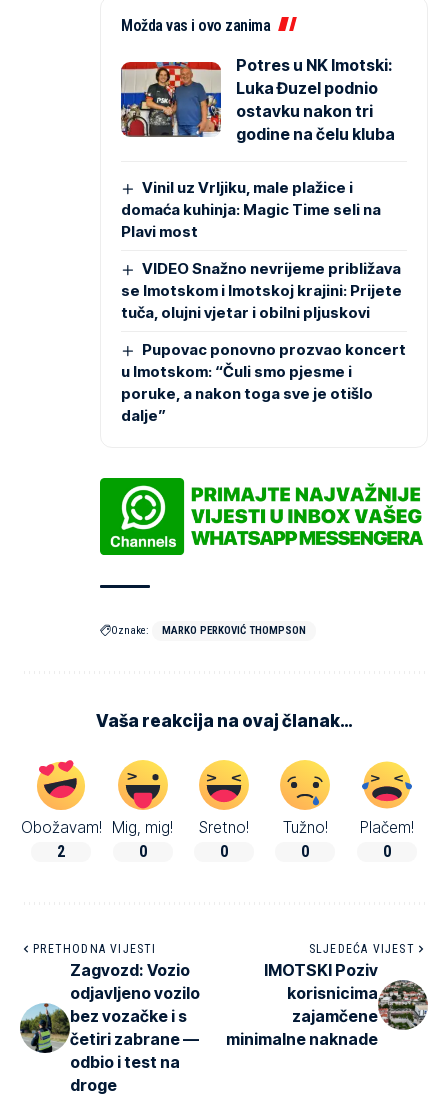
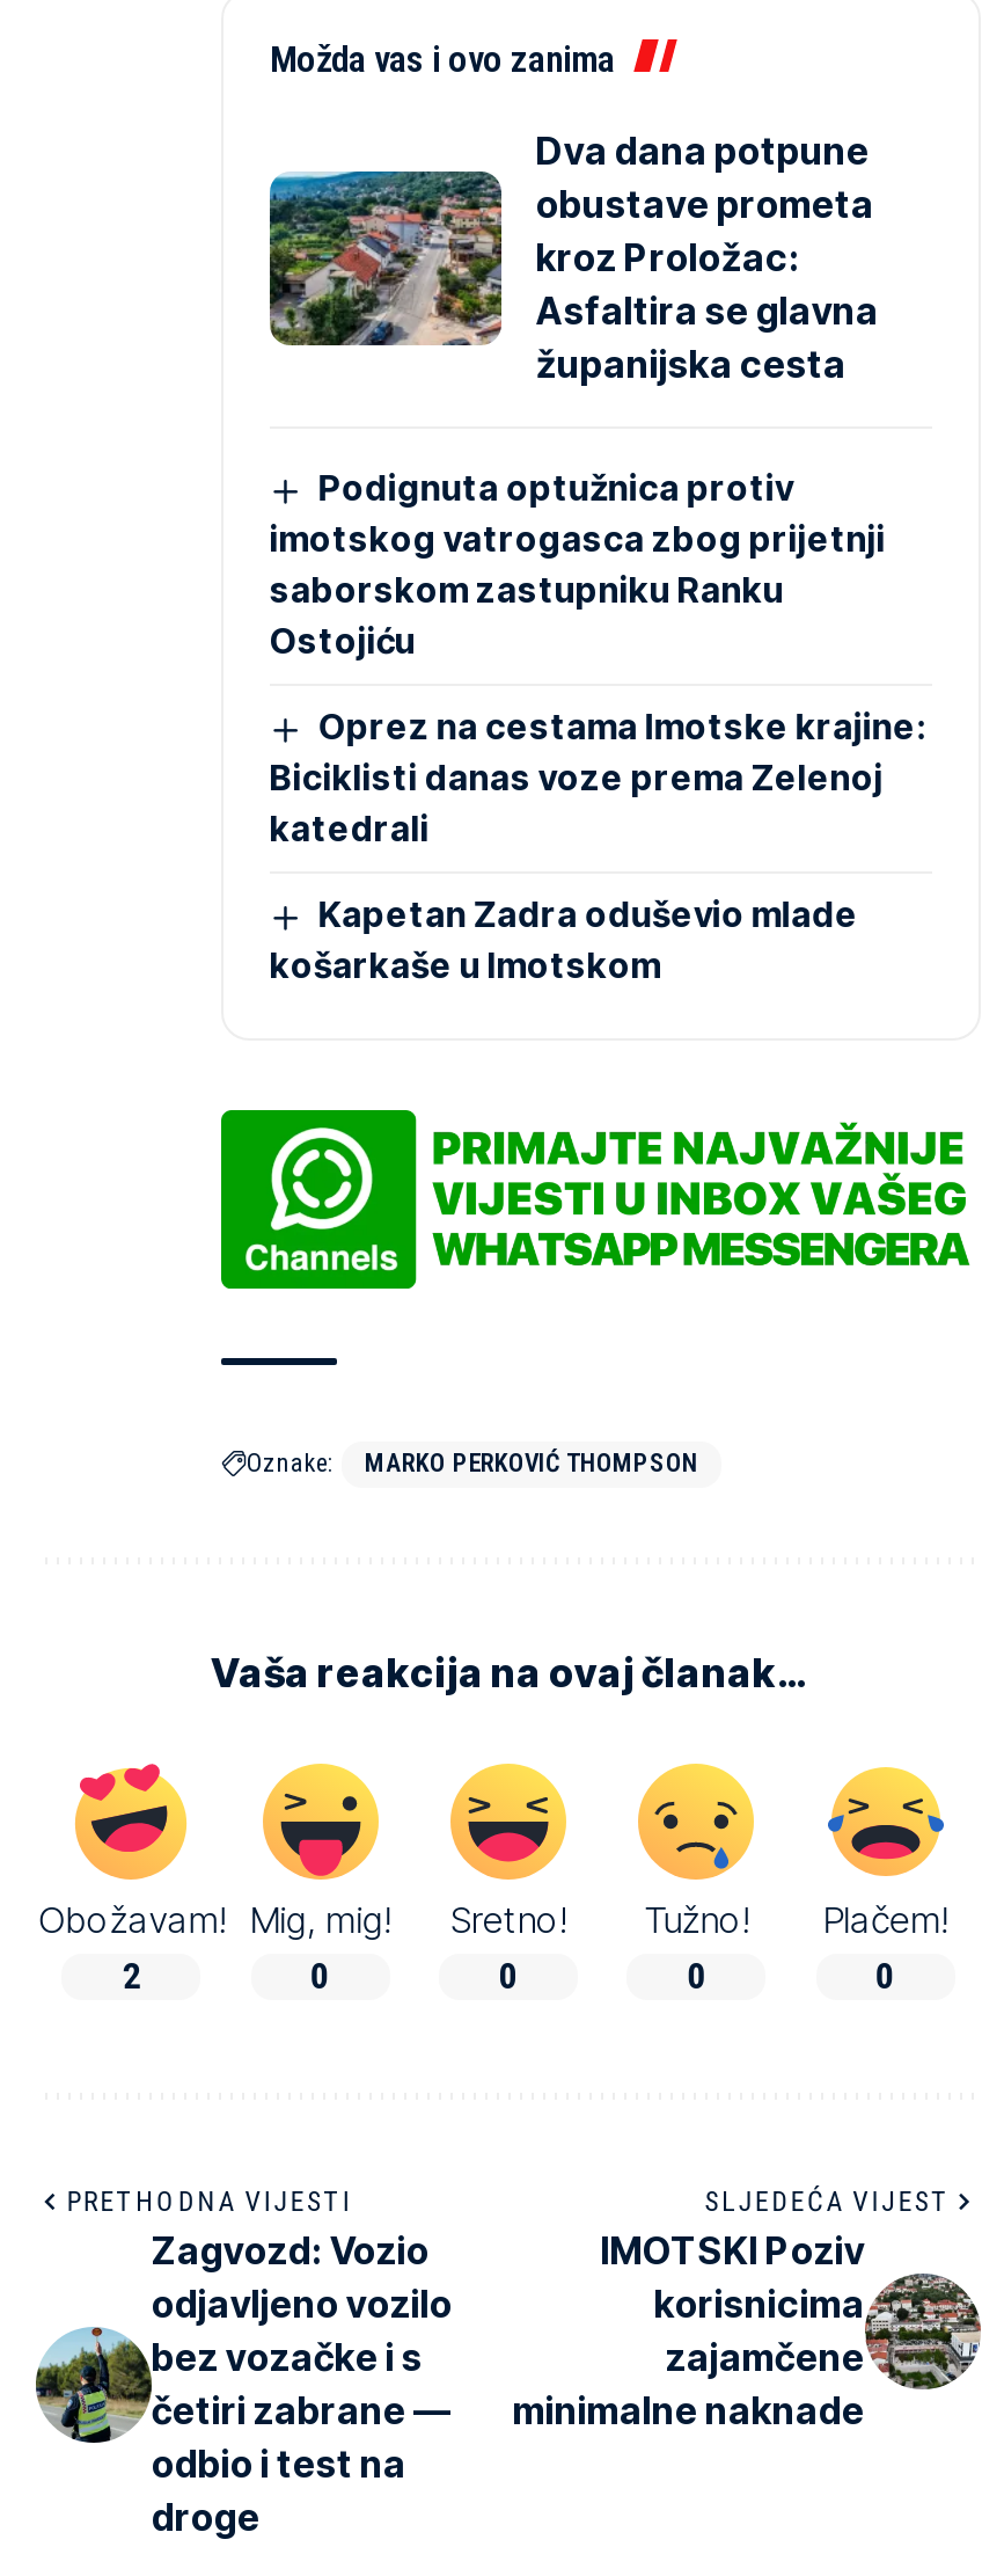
- [image]
- Potres u NK Imotski:
- Luka Đuzel podnio
- ostavku nakon tri
- godine na čelu kluba
+ [image]
+ Dva dana potpune
+ obustave prometa
+ kroz Proložac:
+ Asfaltira se glavna
+ županijska cesta

- Vinil uz Vrljiku, male plažice i
- domaća kuhinja: Magic Time seli na
- Plavi most
+ Podignuta optužnica protiv
+ imotskog vatrogasca zbog prijetnji
+ saborskom zastupniku Ranku
+ Ostojiću

- VIDEO Snažno nevrijeme približava
- se Imotskom i Imotskoj krajini: Prijete
- tuča, olujni vjetar i obilni pljuskovi
+ Oprez na cestama Imotske krajine:
+ Biciklisti danas voze prema Zelenoj
+ katedrali

- Pupovac ponovno prozvao koncert
- u Imotskom: “Čuli smo pjesme i
- poruke, a nakon toga sve je otišlo
- dalje”
+ Kapetan Zadra oduševio mlade
+ košarkaše u Imotskom
